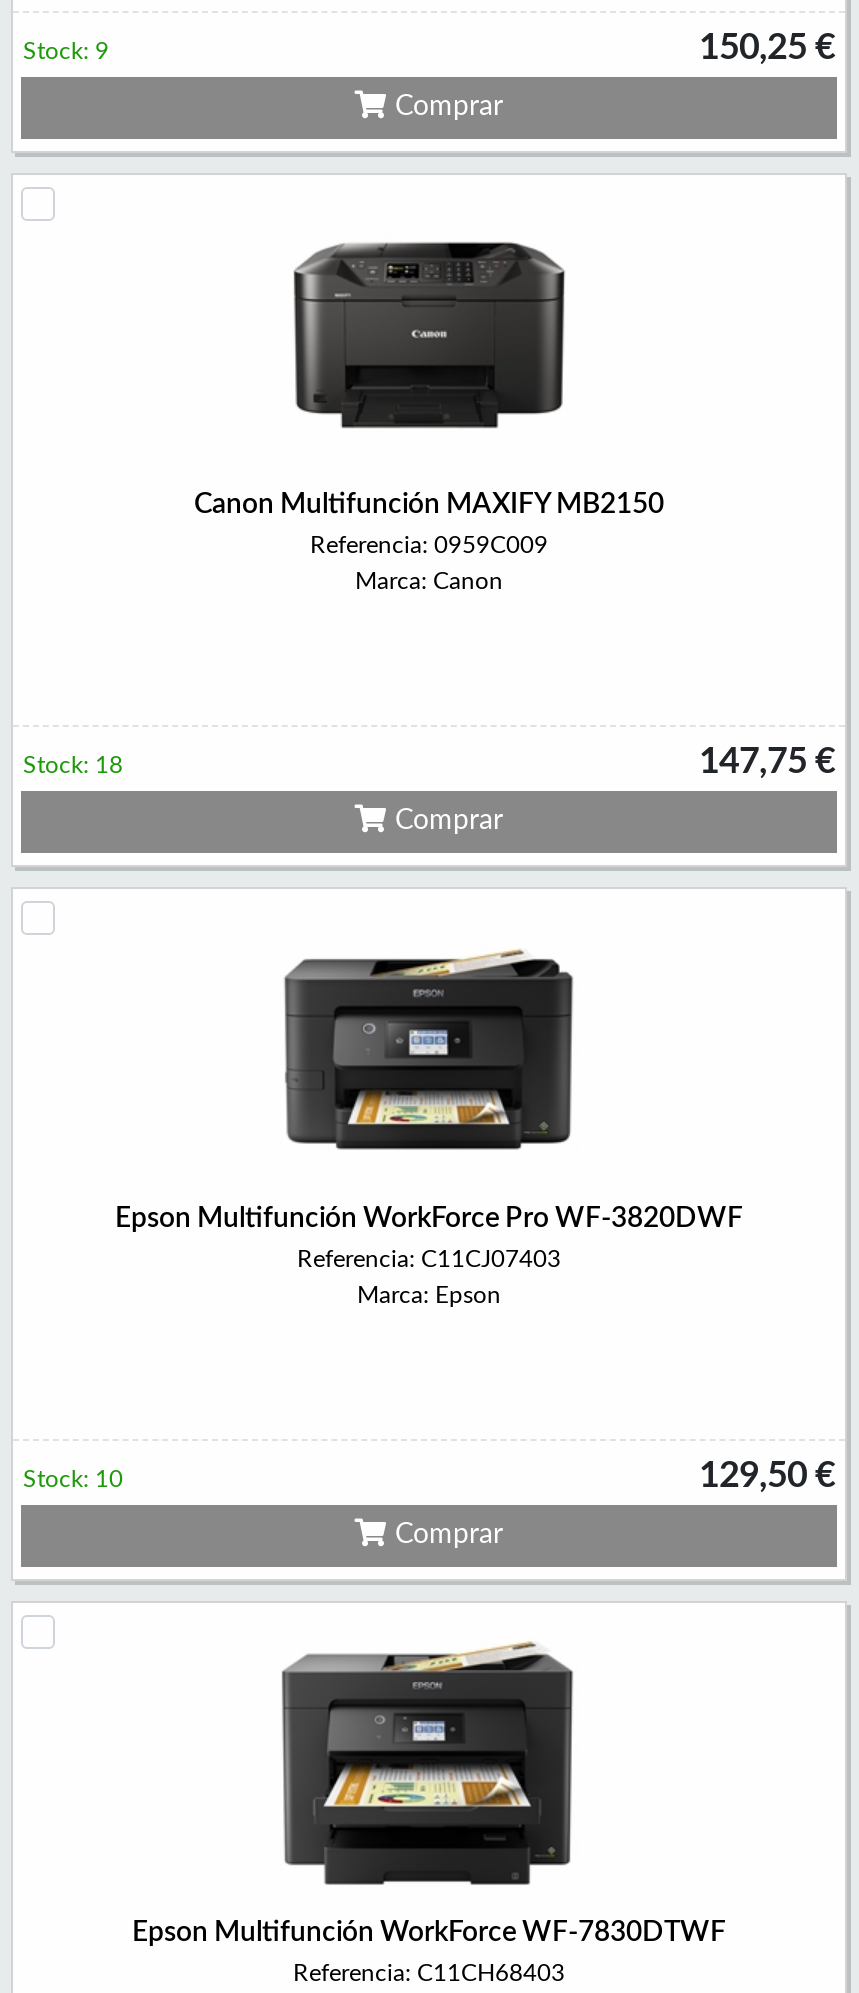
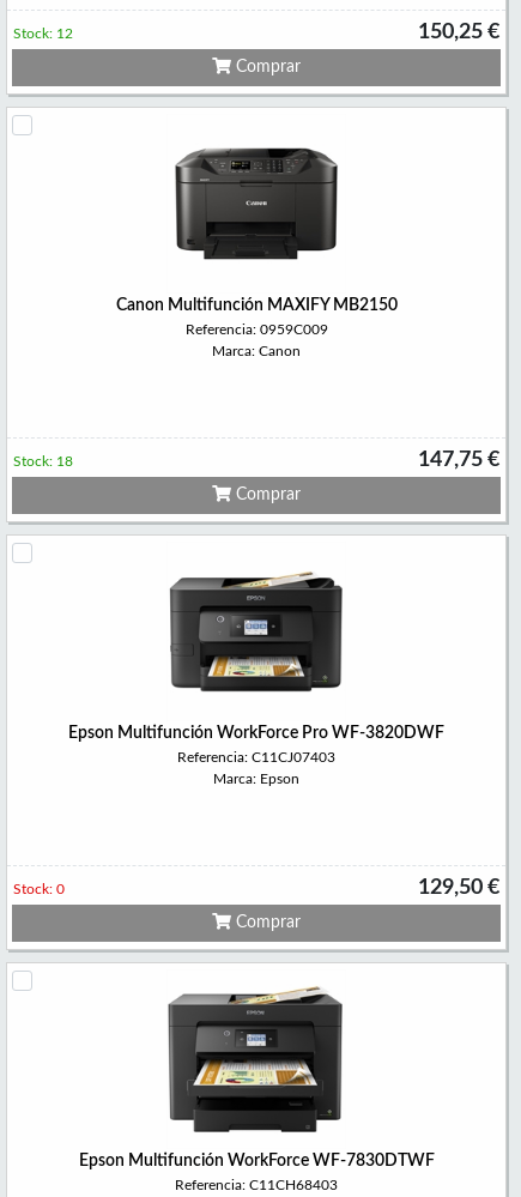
- Stock: 9
+ Stock: 12

- Stock: 10
+ Stock: 0
